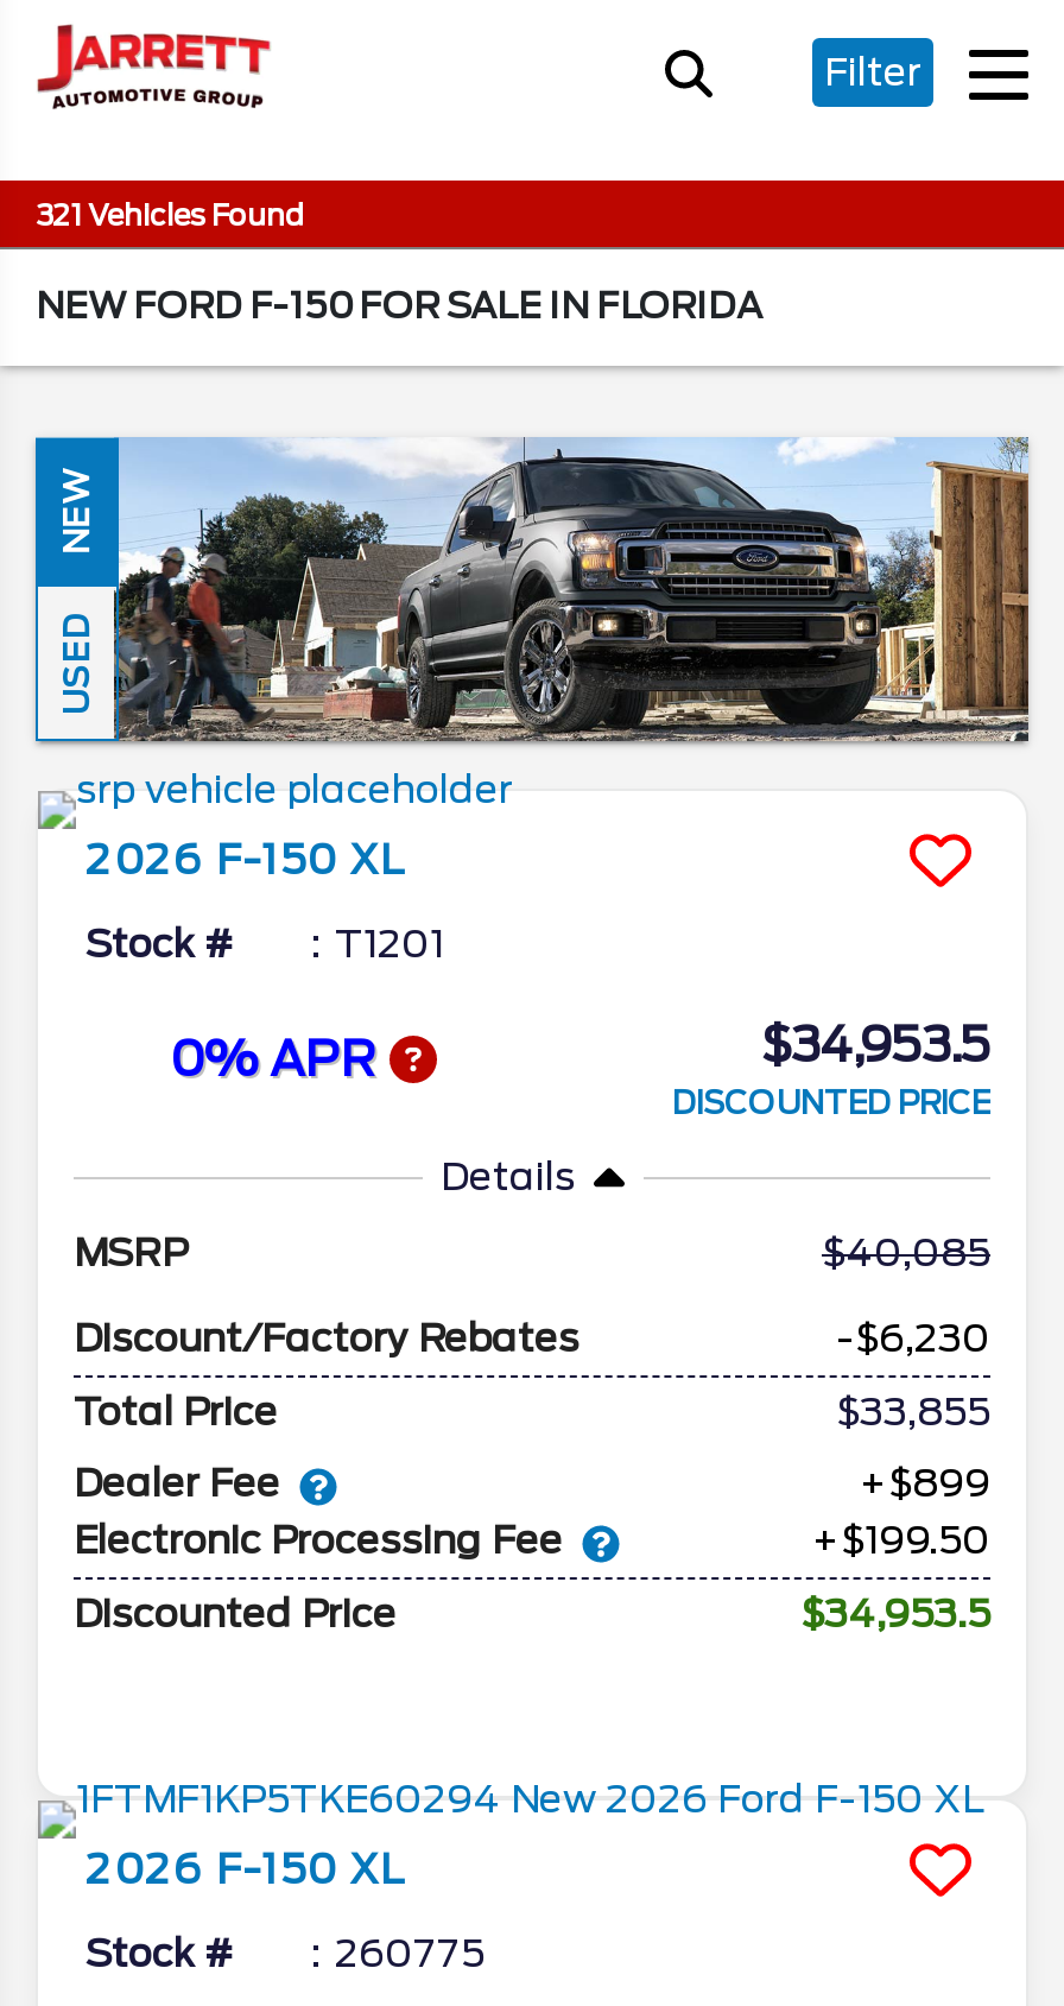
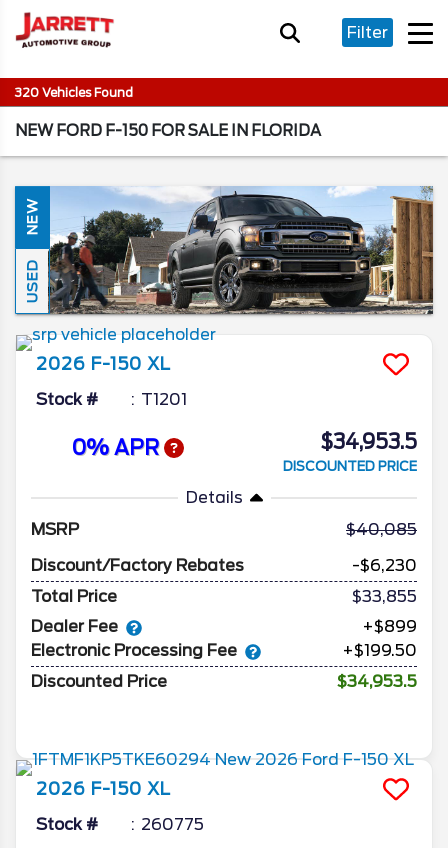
- 321 Vehicles Found
+ 320 Vehicles Found
